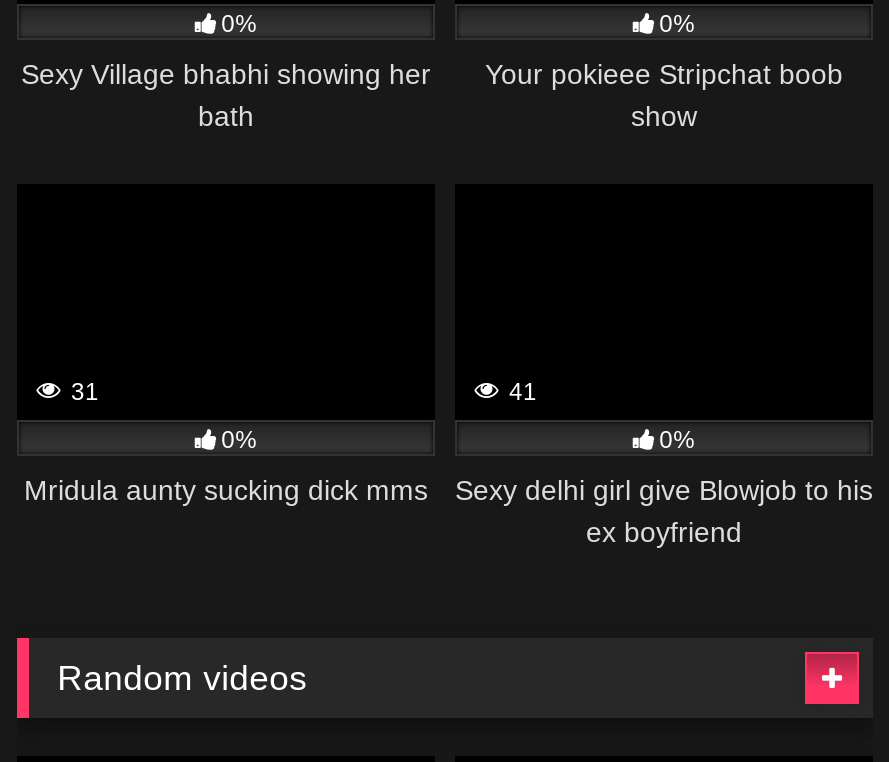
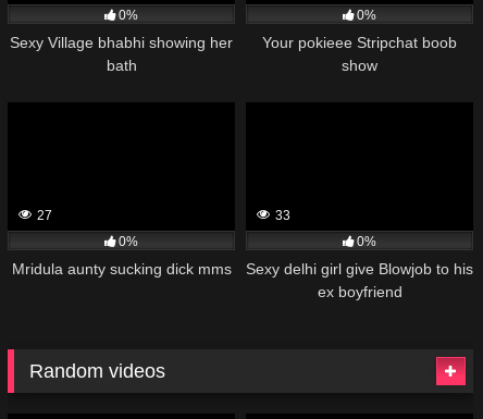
- 31
+ 27

- 41
+ 33
